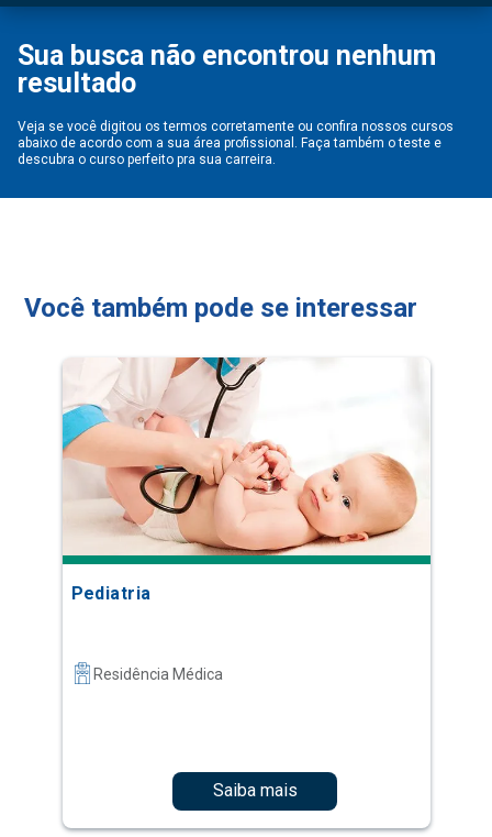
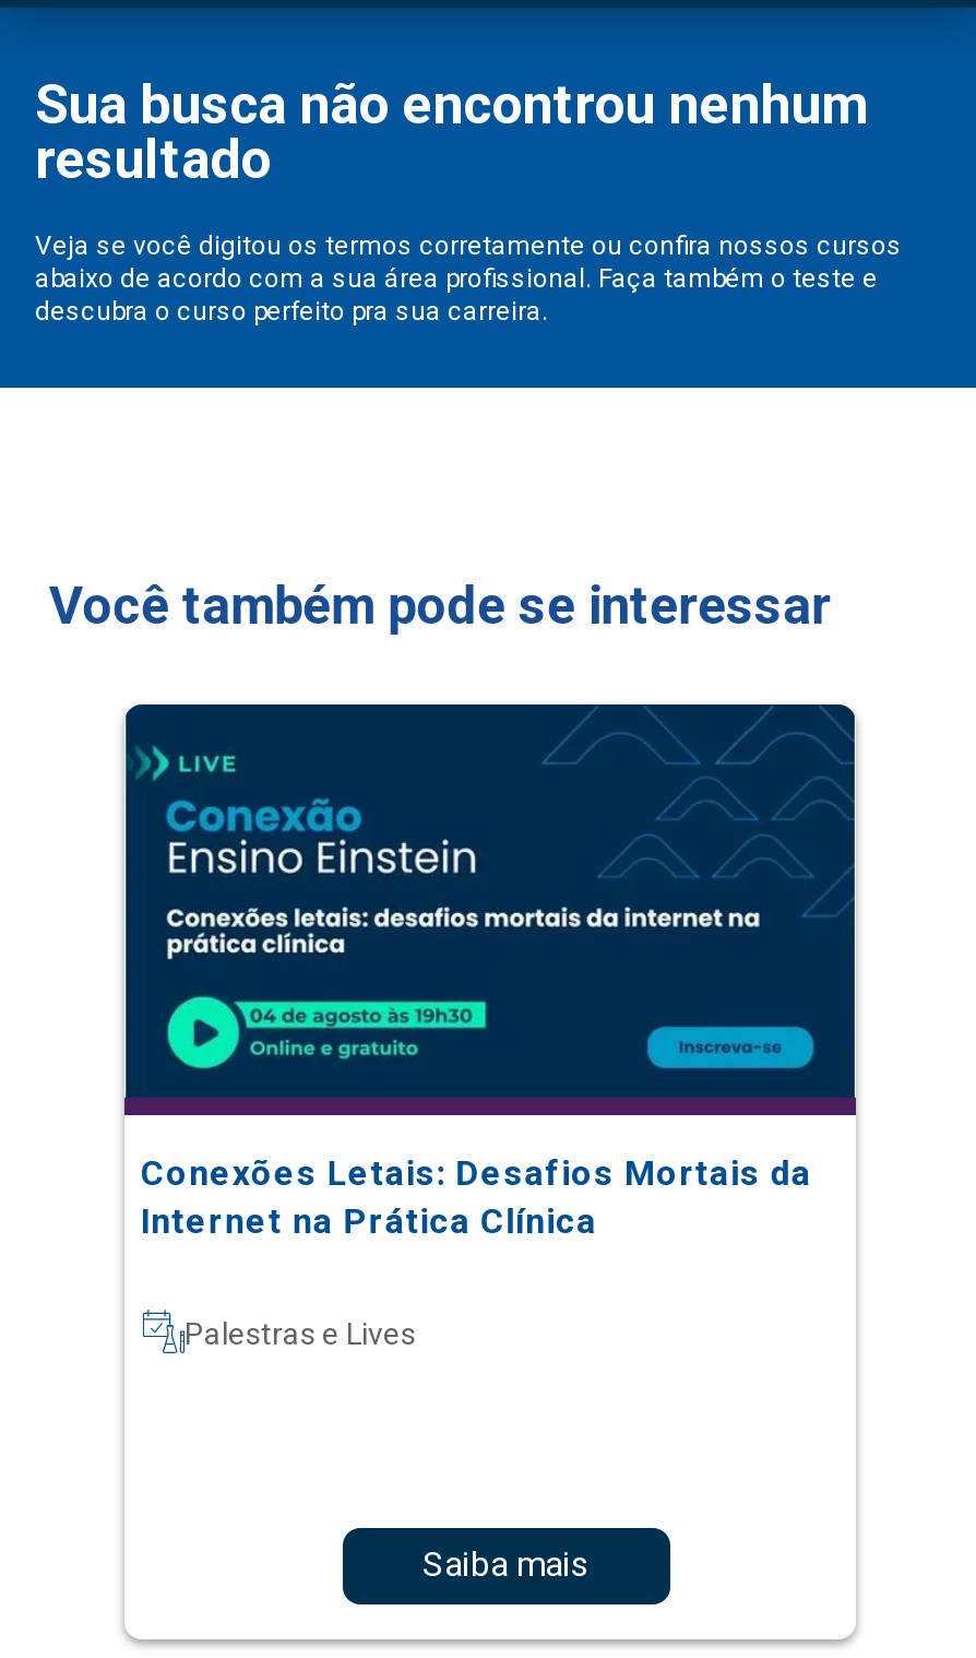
- [image]
- Pediatria
+ [image]
+ Conexões Letais: Desafios Mortais da
+ Internet na Prática Clínica

- Residência Médica
+ Palestras e Lives
